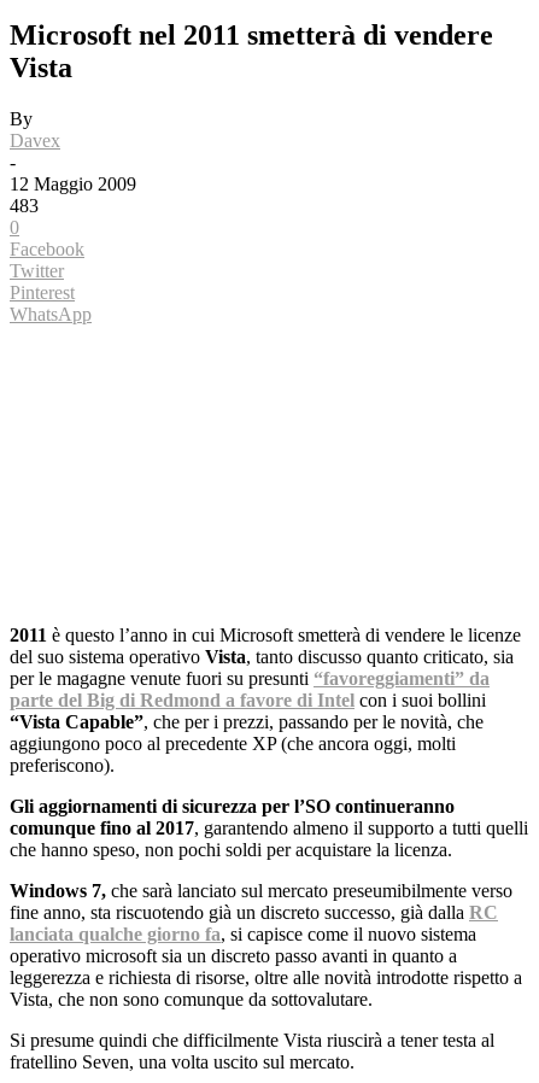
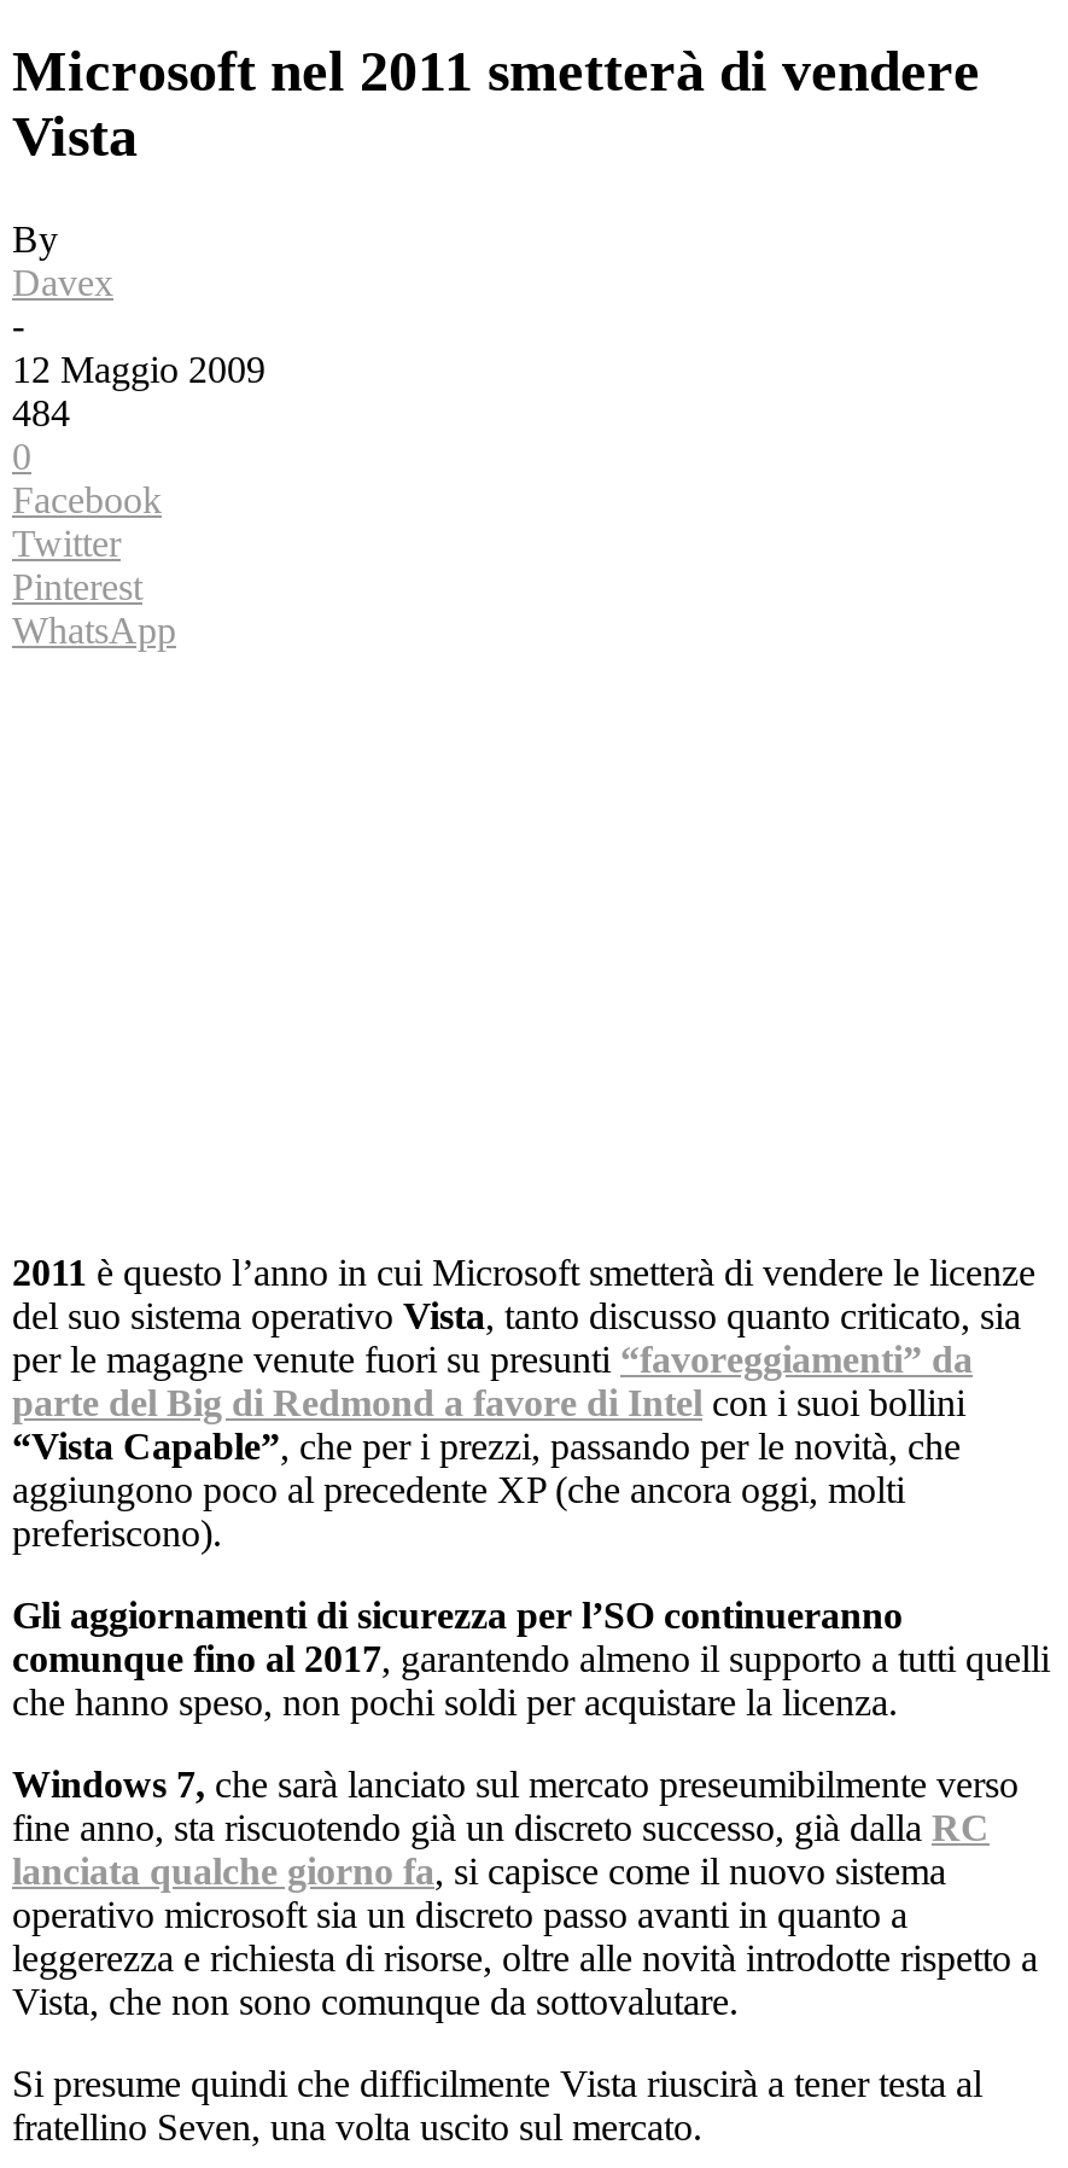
- 483
+ 484
